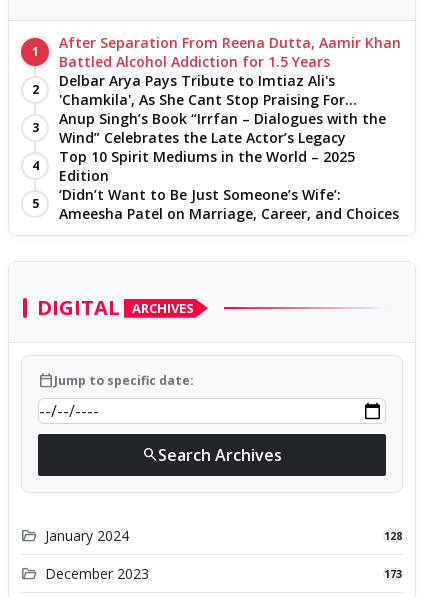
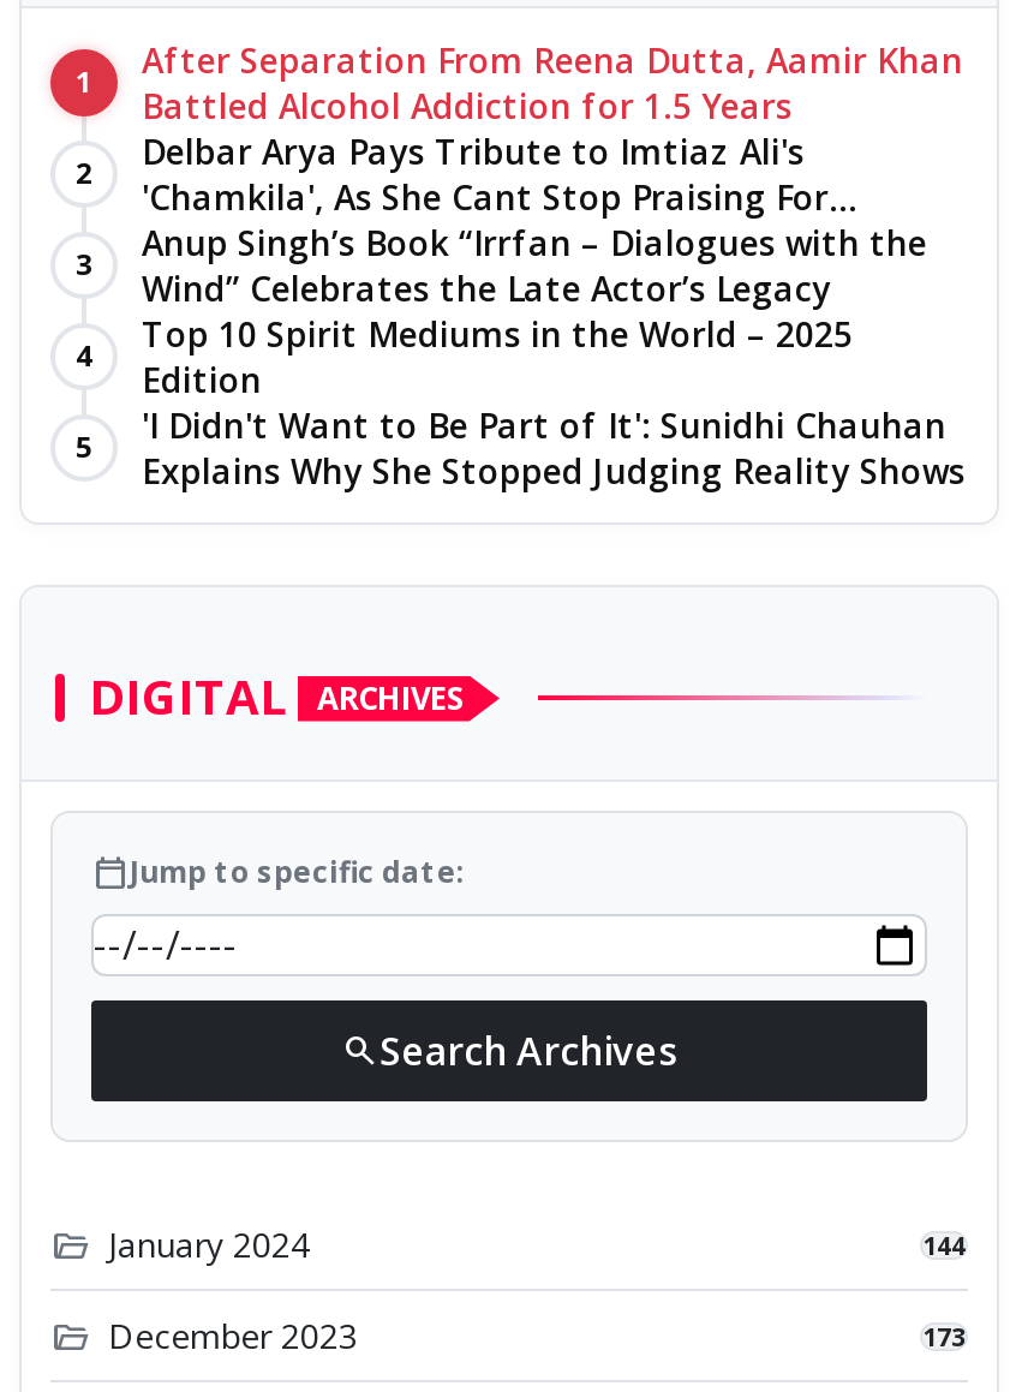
- ‘Didn’t Want to Be Just Someone’s Wife’:
- Ameesha Patel on Marriage, Career, and Choices
+ 'I Didn't Want to Be Part of It': Sunidhi Chauhan
+ Explains Why She Stopped Judging Reality Shows

- 128
+ 144
